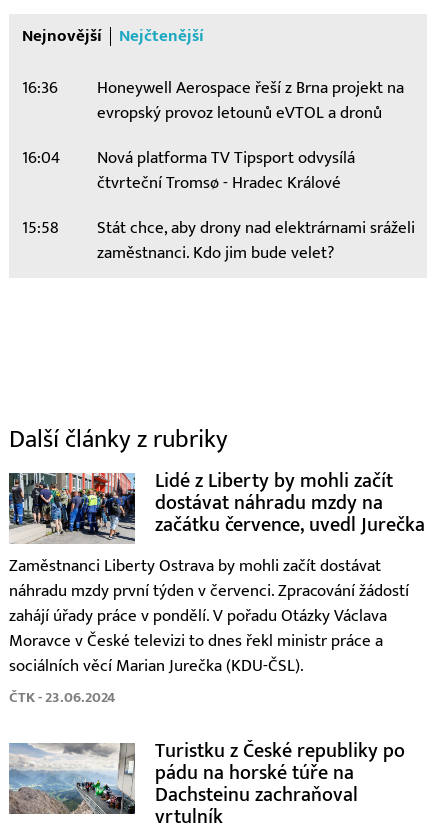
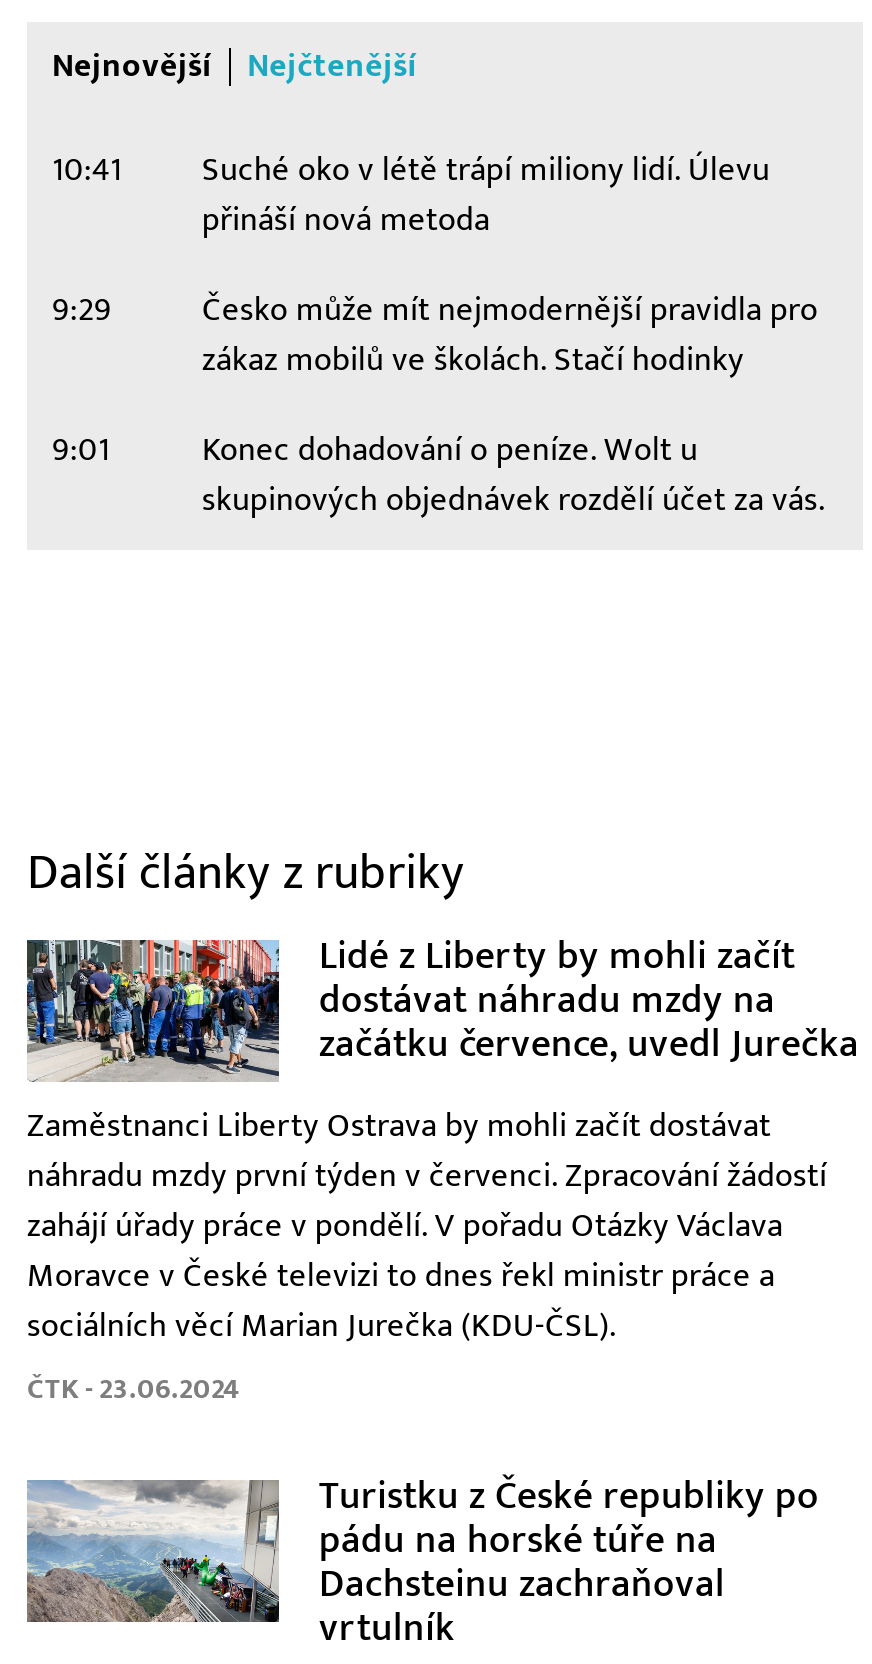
- 16:36
- Honeywell Aerospace řeší z Brna projekt na
- evropský provoz letounů eVTOL a dronů
+ 10:41
+ Suché oko v létě trápí miliony lidí. Úlevu
+ přináší nová metoda

- 16:04
- Nová platforma TV Tipsport odvysílá
- čtvrteční Tromsø - Hradec Králové
+ 9:29
+ Česko může mít nejmodernější pravidla pro
+ zákaz mobilů ve školách. Stačí hodinky

- 15:58
- Stát chce, aby drony nad elektrárnami sráželi
- zaměstnanci. Kdo jim bude velet?
+ 9:01
+ Konec dohadování o peníze. Wolt u
+ skupinových objednávek rozdělí účet za vás.
